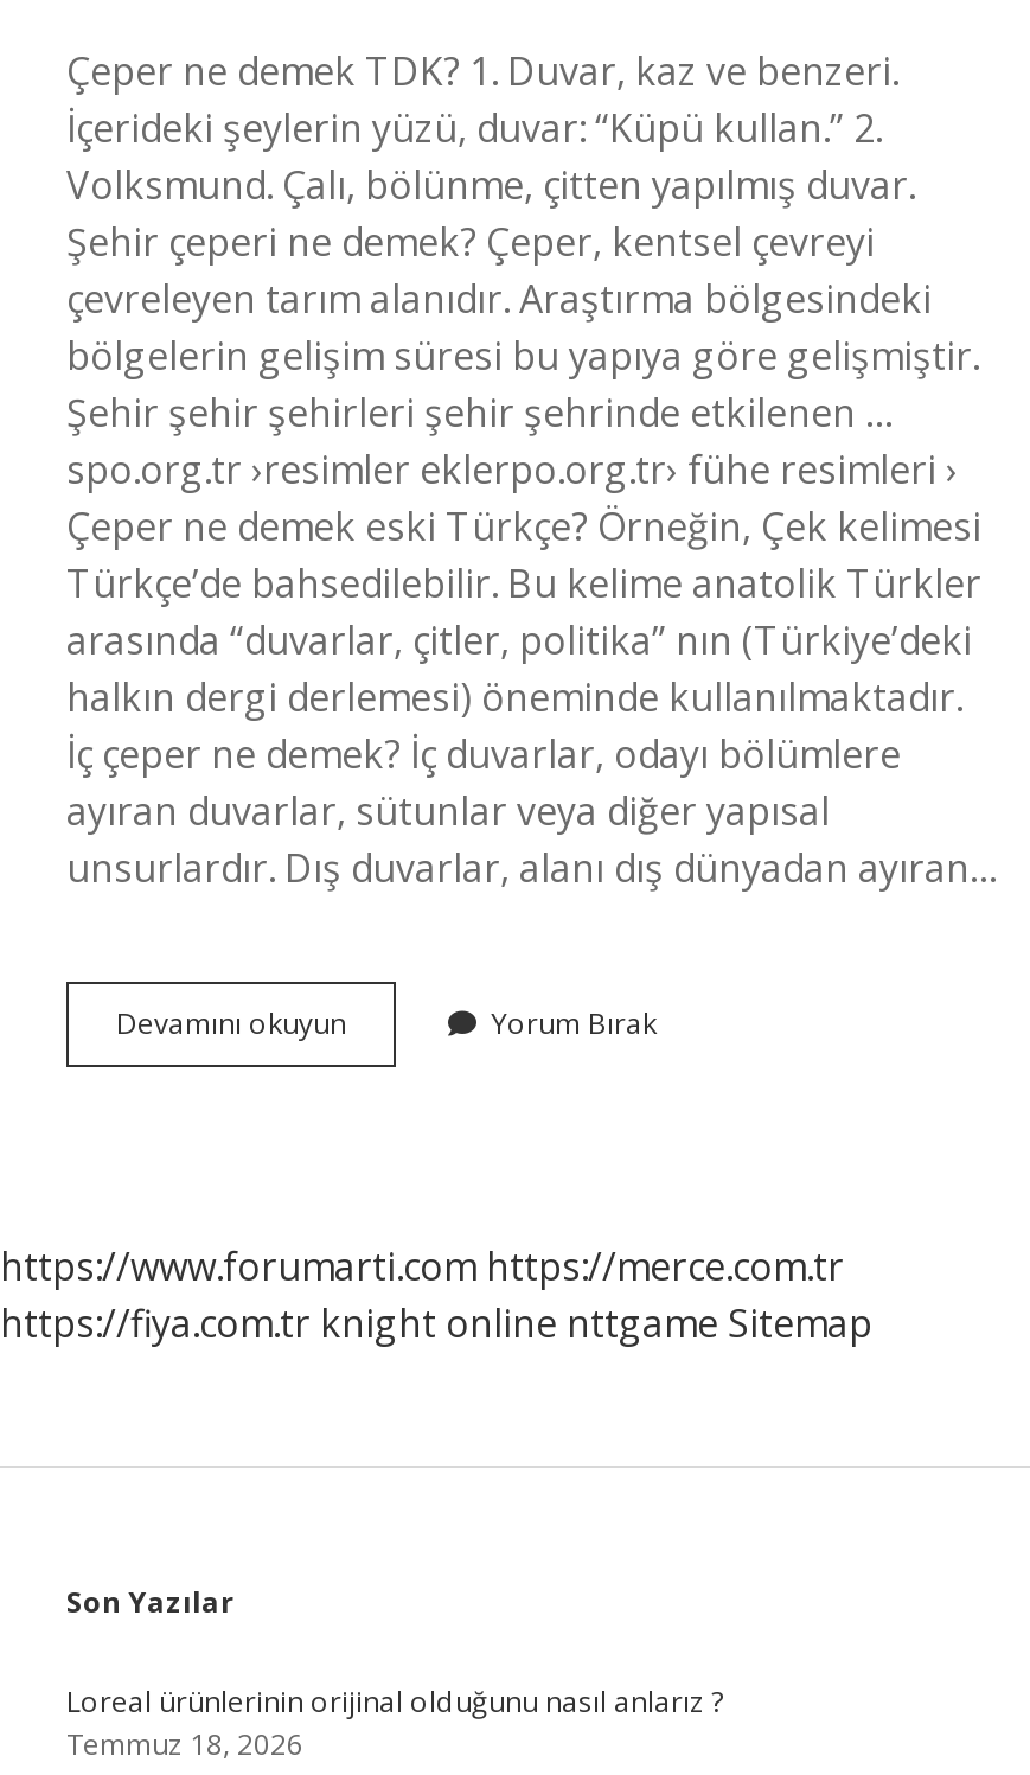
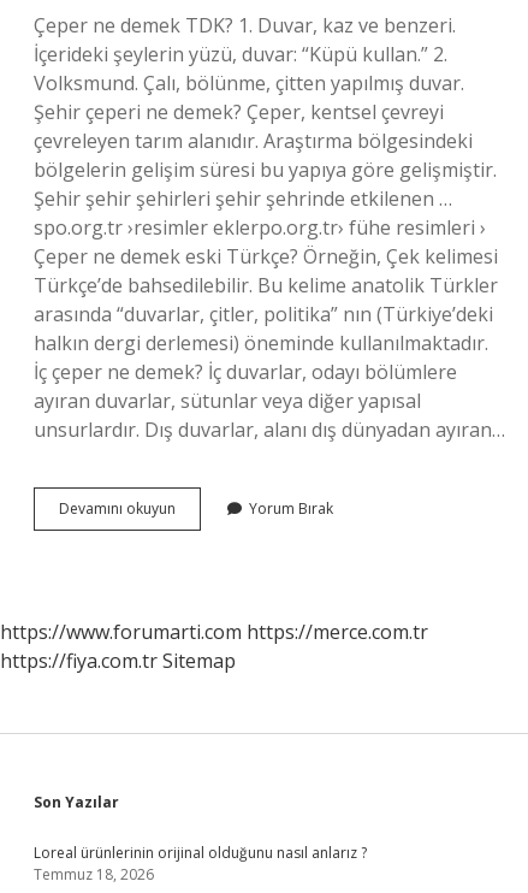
- https://fiya.com.tr knight online nttgame Sitemap
+ https://fiya.com.tr Sitemap
